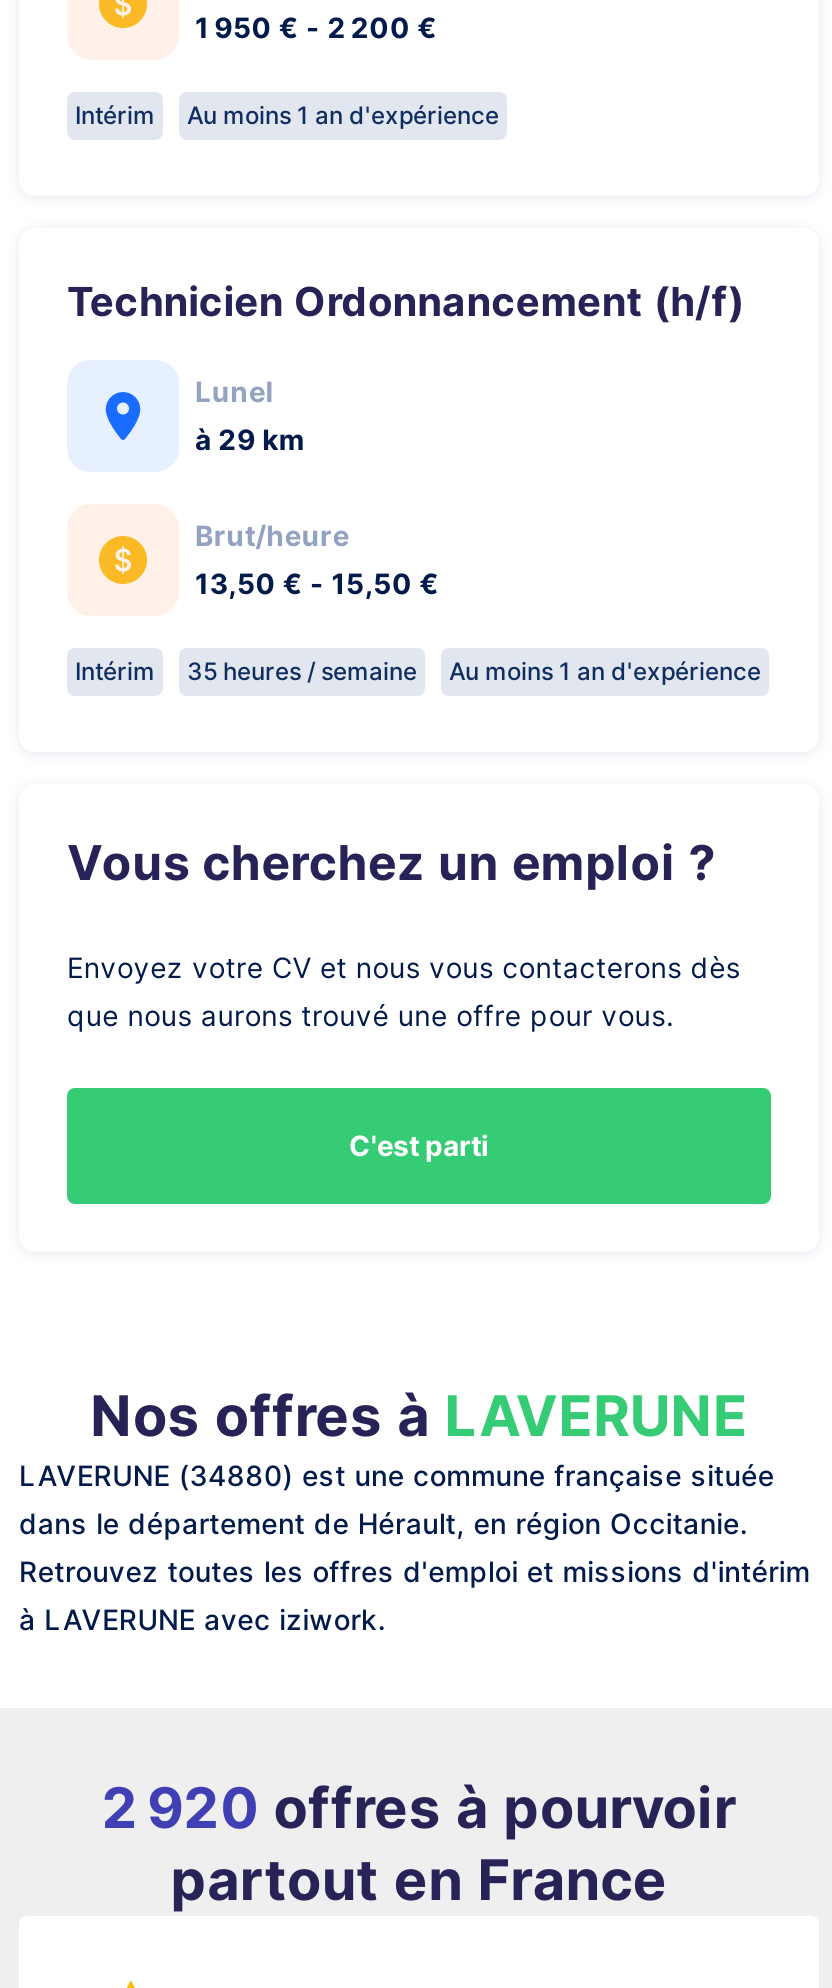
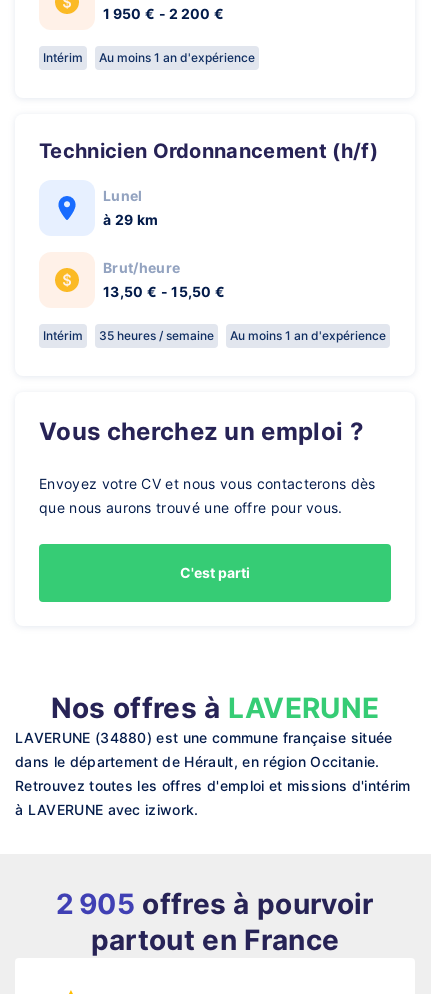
- 2 920 offres à pourvoir
+ 2 905 offres à pourvoir
